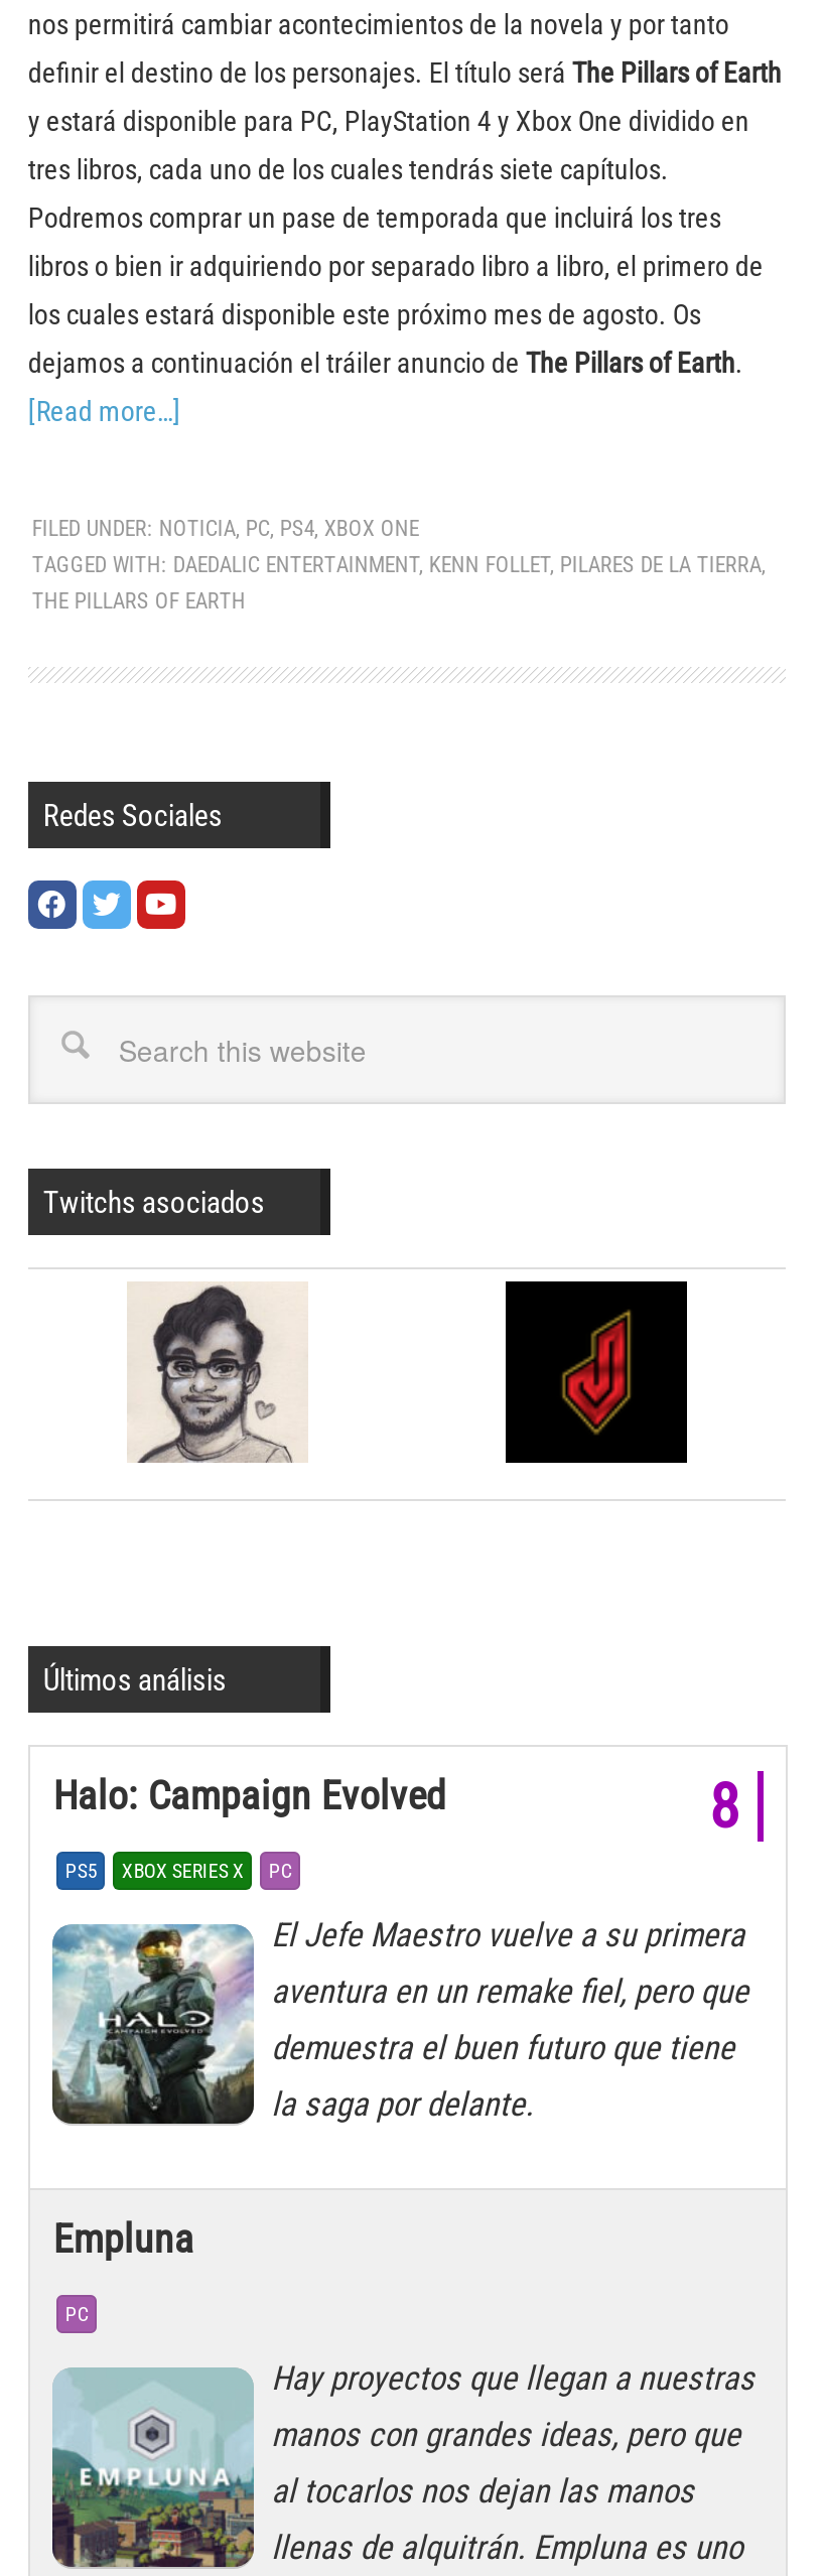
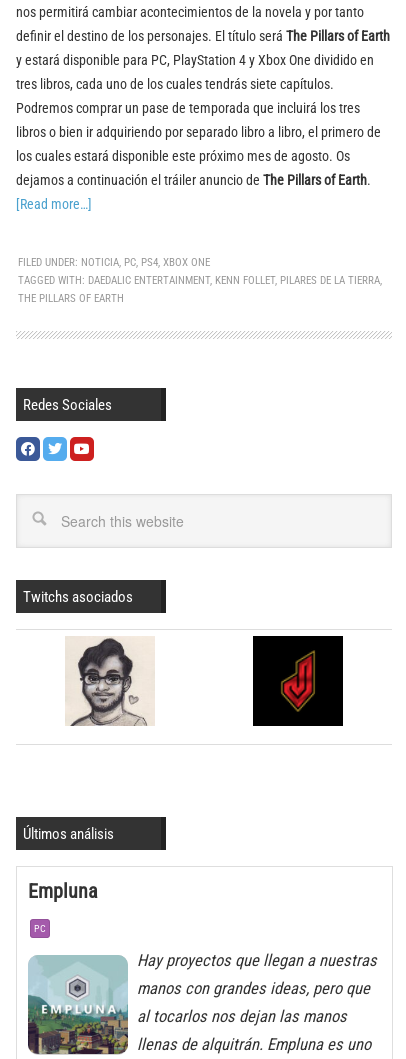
- [image]
- 8
- Halo: Campaign Evolved
- PS5
- XBOX SERIES X
- PC
- El Jefe Maestro vuelve a su primera
- aventura en un remake fiel, pero que
- demuestra el buen futuro que tiene
- la saga por delante.
